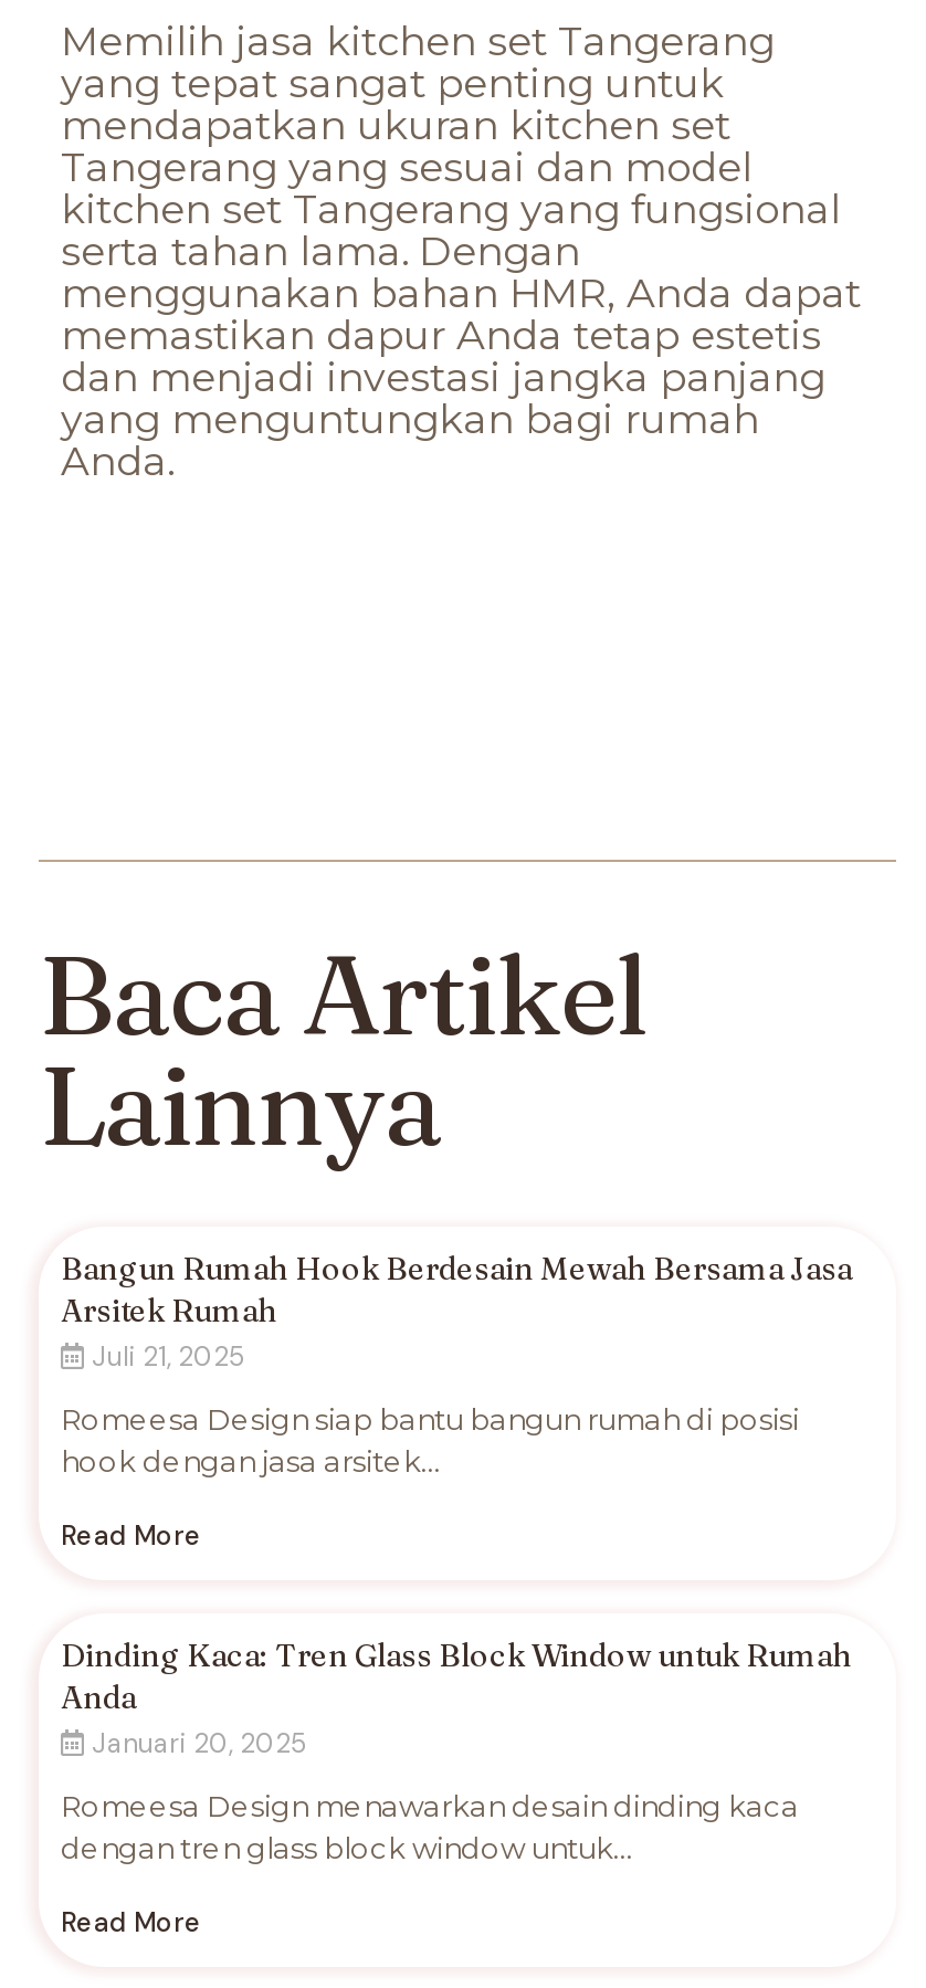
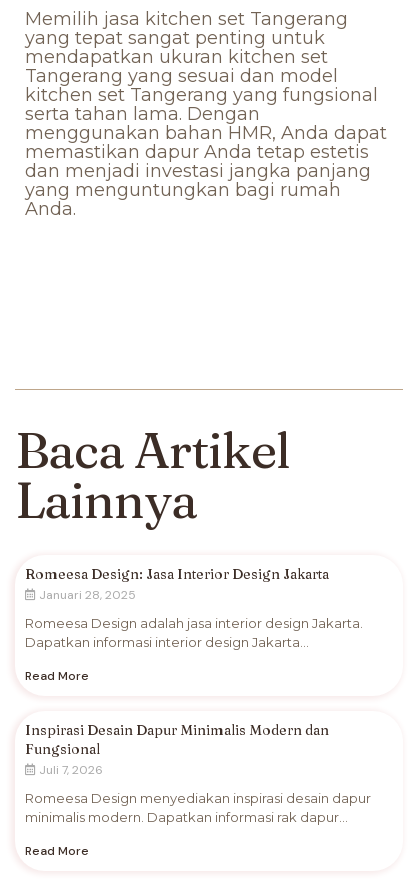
- Bangun Rumah Hook Berdesain Mewah Bersama Jasa
- Arsitek Rumah
- Juli 21, 2025
+ Romeesa Design: Jasa Interior Design Jakarta
+ Januari 28, 2025

- Romeesa Design siap bantu bangun rumah di posisi
- hook dengan jasa arsitek...
+ Romeesa Design adalah jasa interior design Jakarta.
+ Dapatkan informasi interior design Jakarta...

- Dinding Kaca: Tren Glass Block Window untuk Rumah
- Anda
- Januari 20, 2025
+ Inspirasi Desain Dapur Minimalis Modern dan
+ Fungsional
+ Juli 7, 2026

- Romeesa Design menawarkan desain dinding kaca
- dengan tren glass block window untuk...
+ Romeesa Design menyediakan inspirasi desain dapur
+ minimalis modern. Dapatkan informasi rak dapur...
